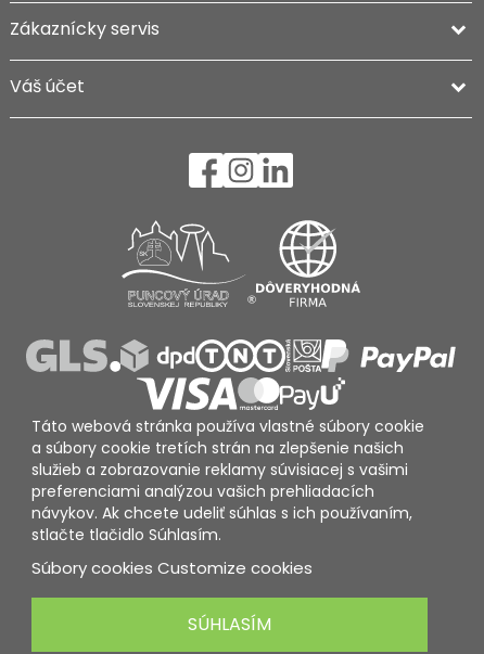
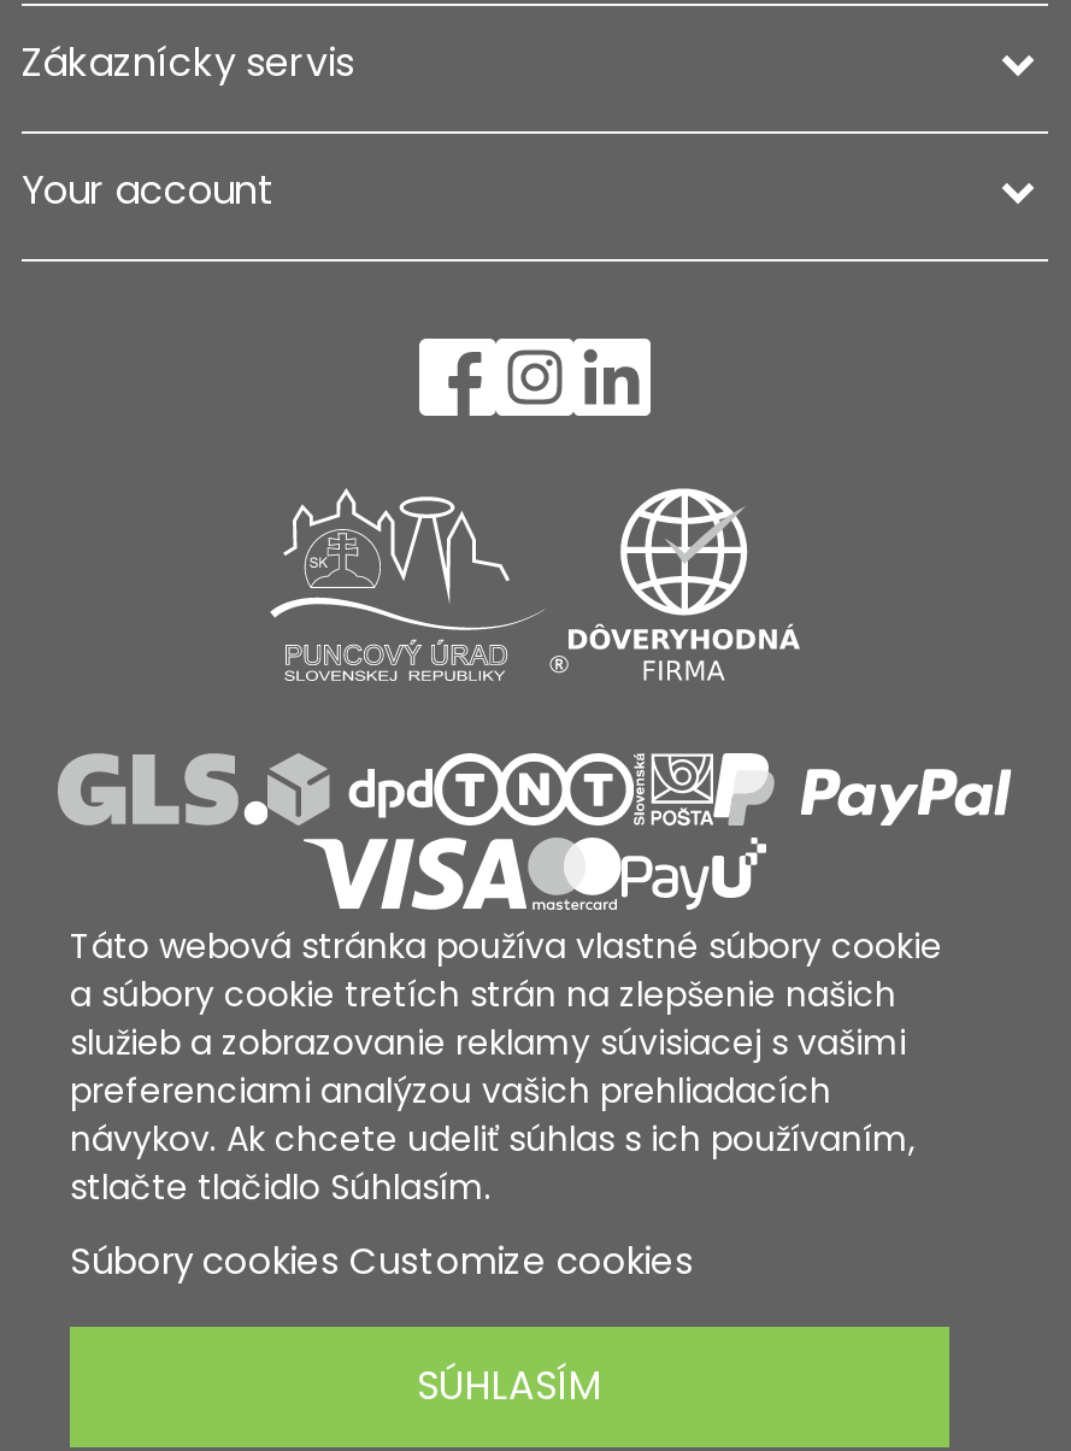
- Váš účet
+ Your account
